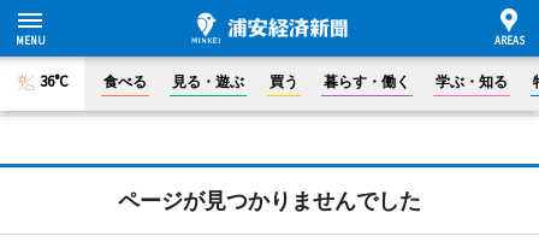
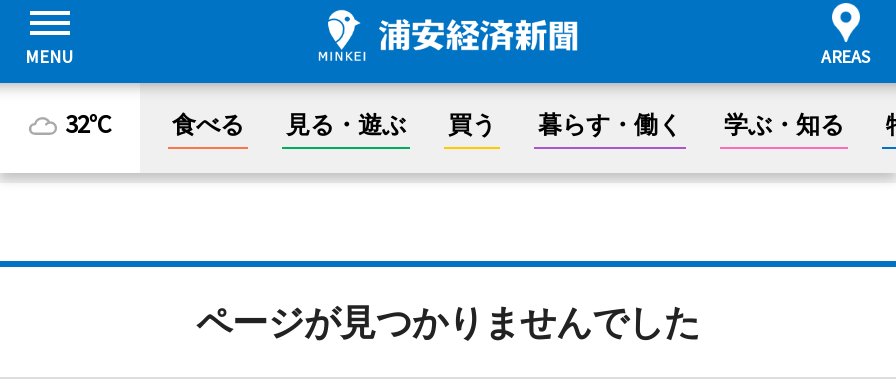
- 36°C
+ 32°C
